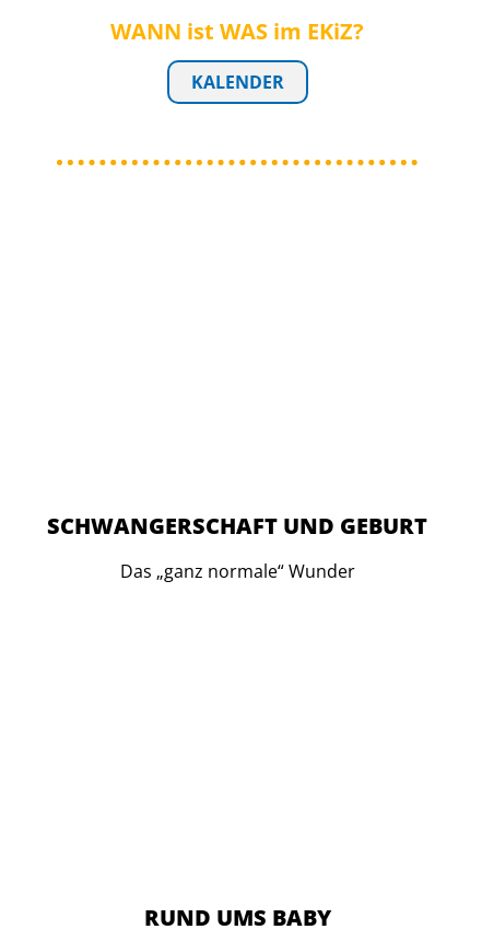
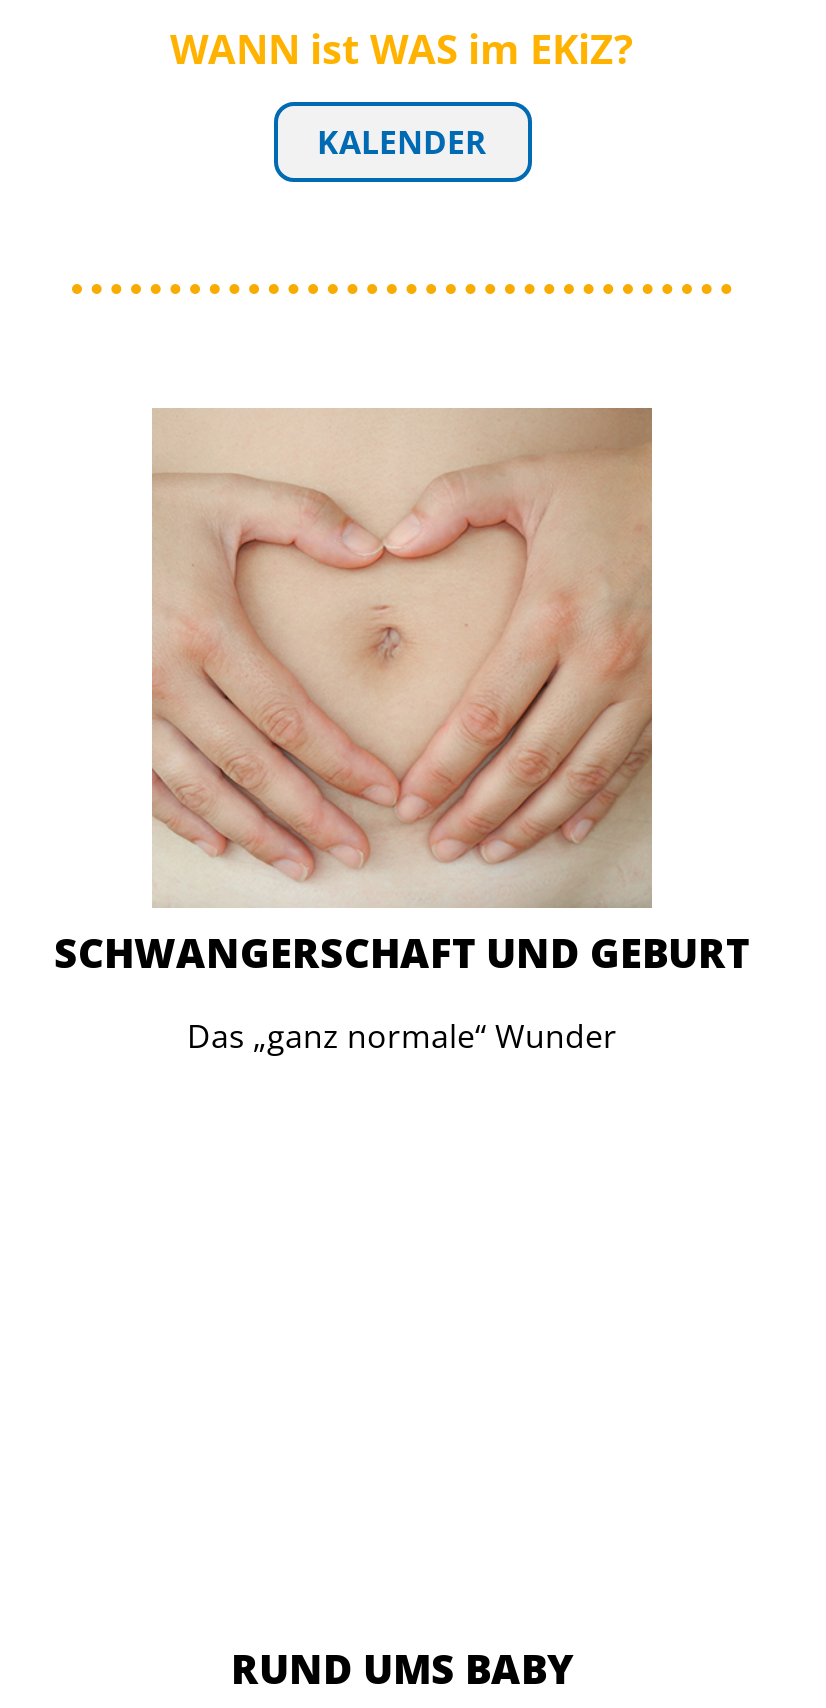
+ [image]
